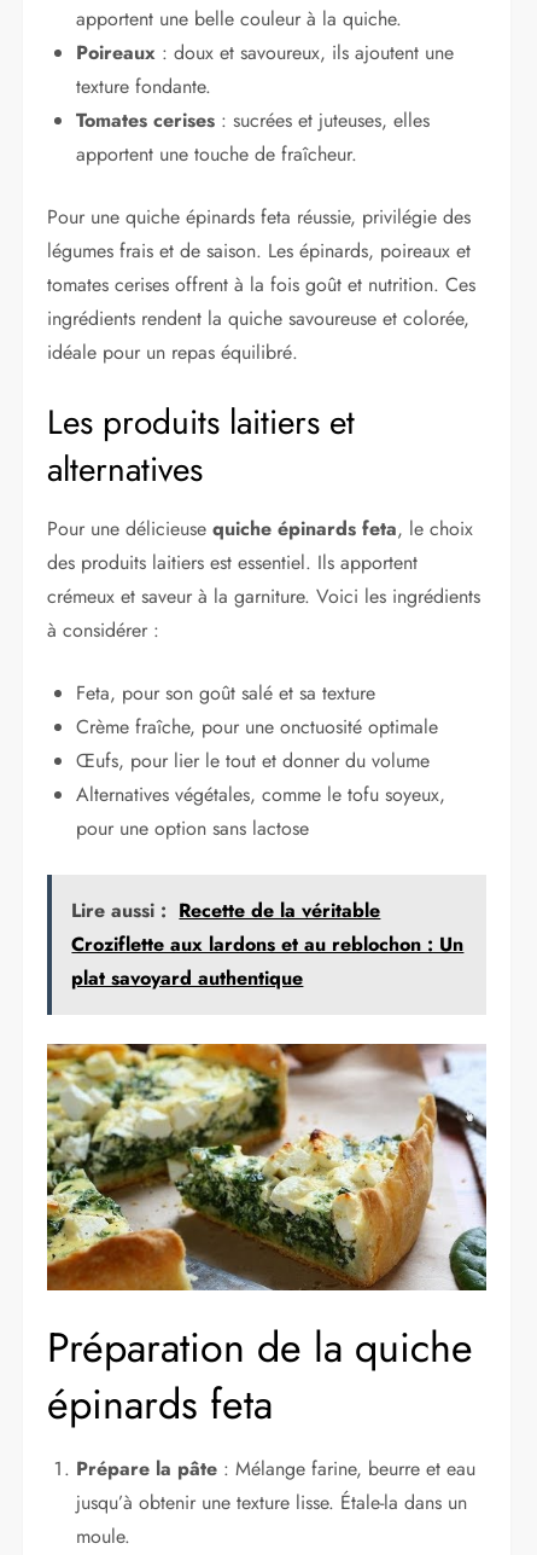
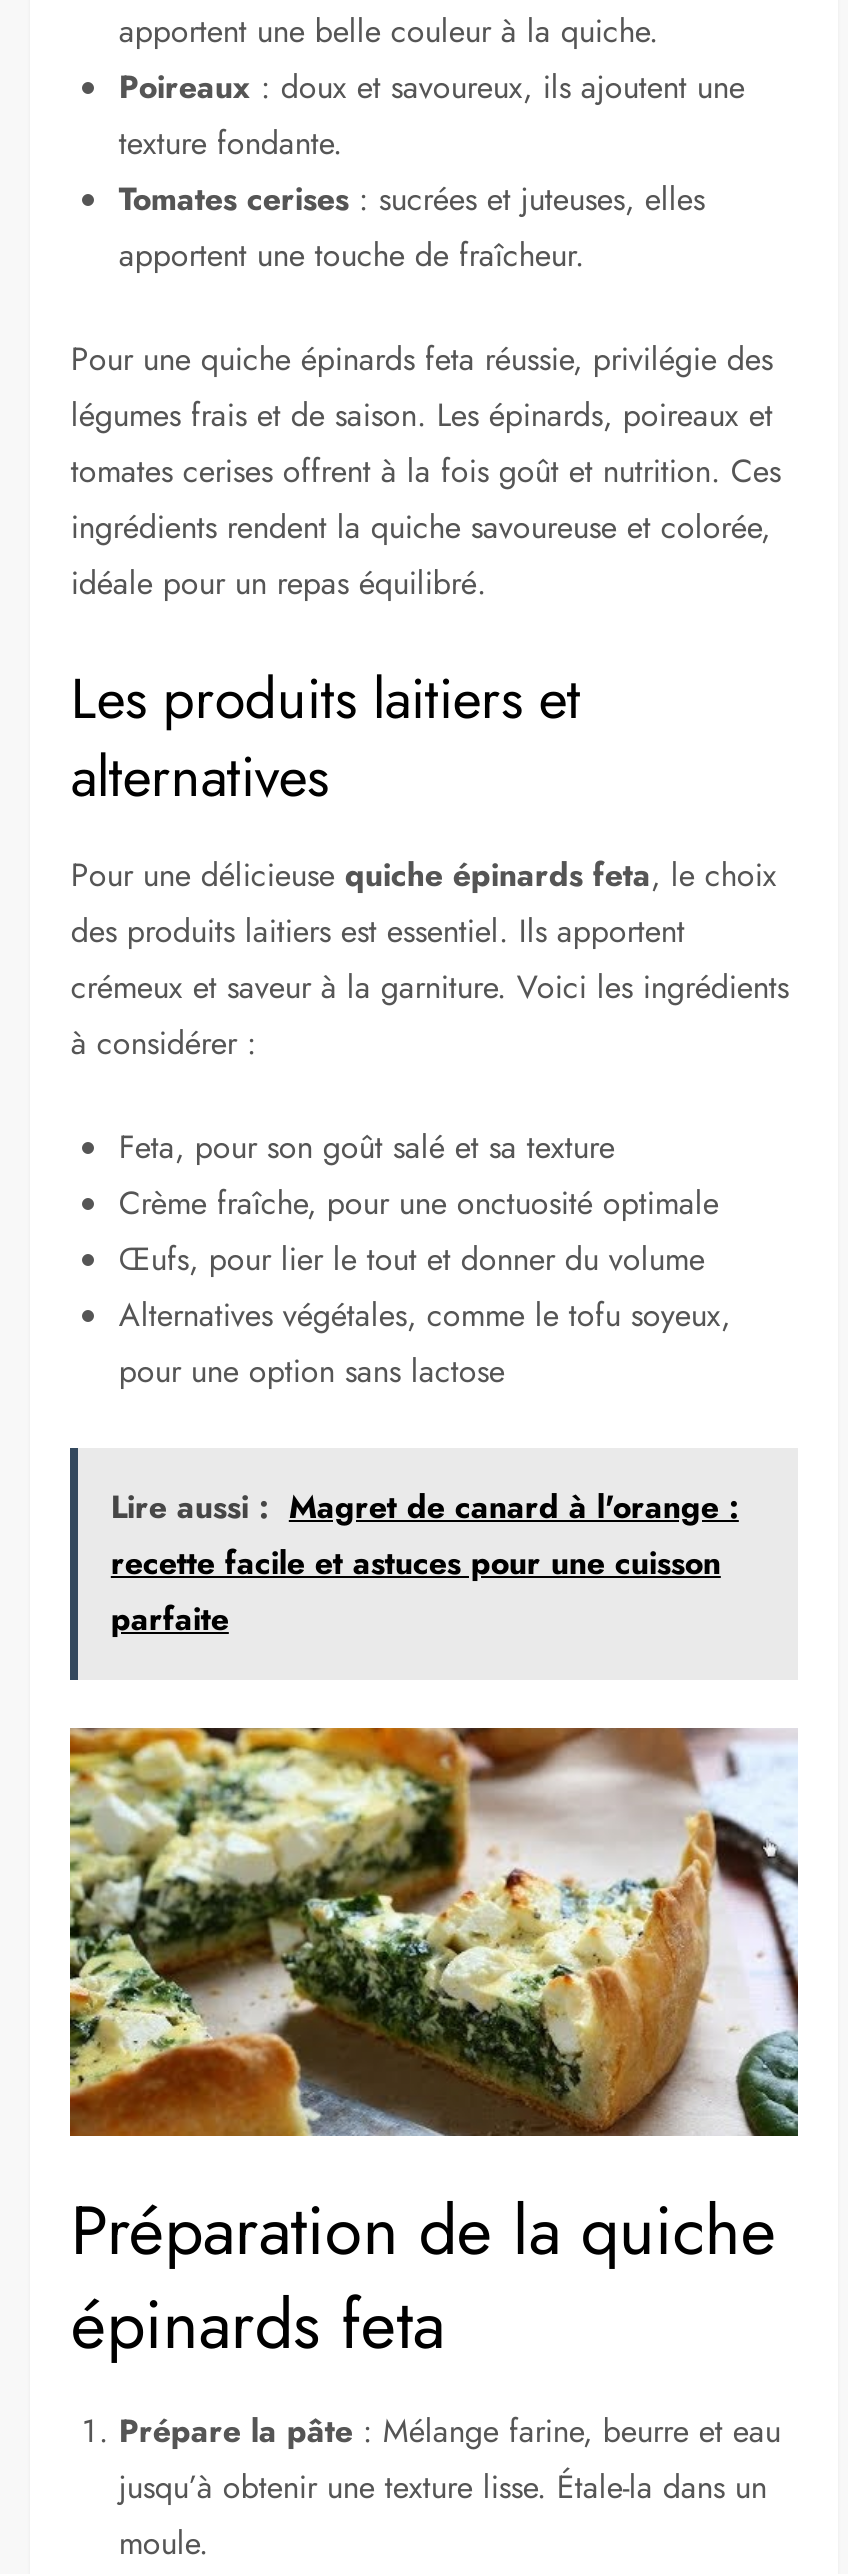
- Lire aussi : Recette de la véritable
- Croziflette aux lardons et au reblochon : Un
- plat savoyard authentique
+ Lire aussi : Magret de canard à l'orange :
+ recette facile et astuces pour une cuisson
+ parfaite
